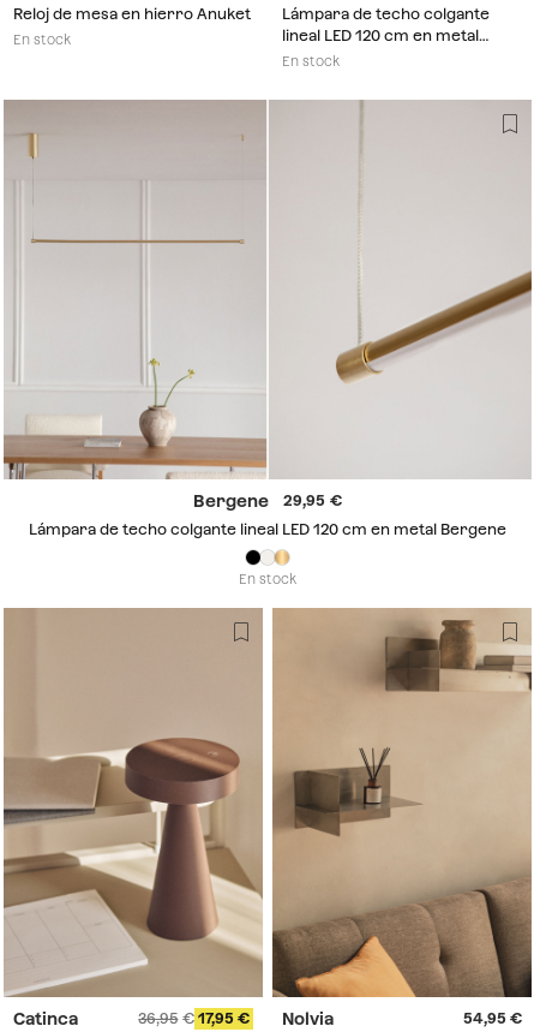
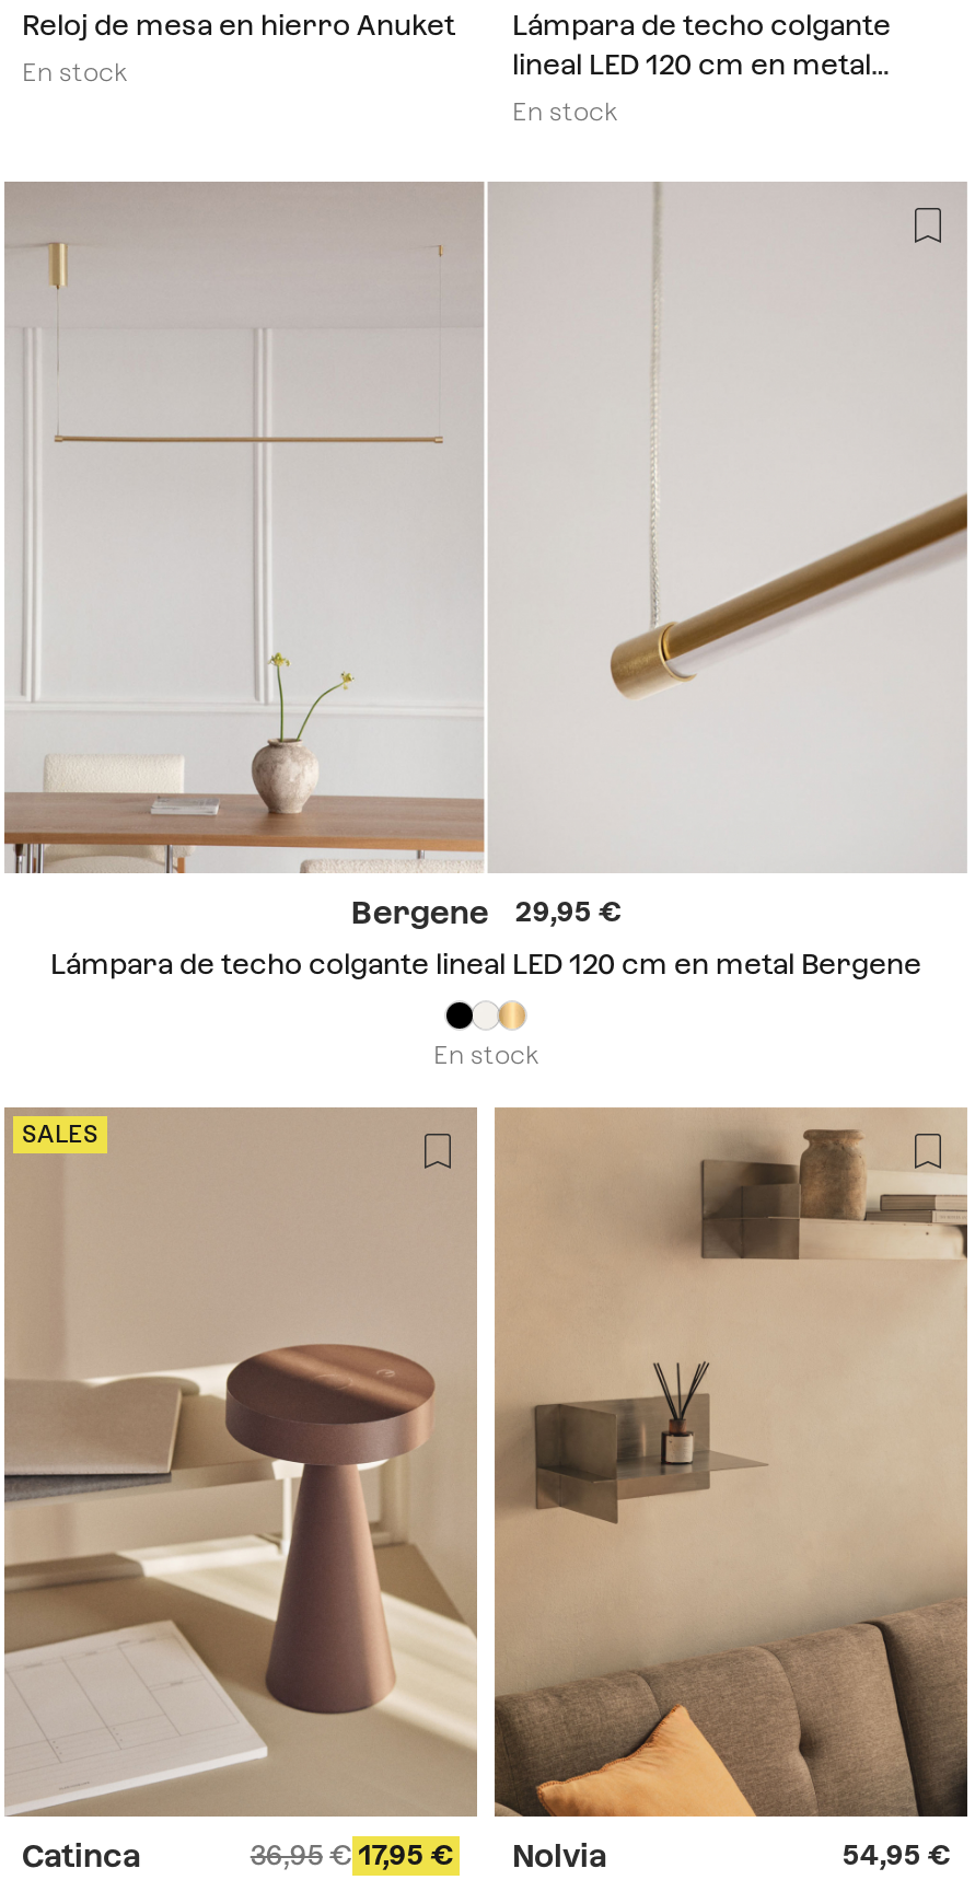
+ SALES
